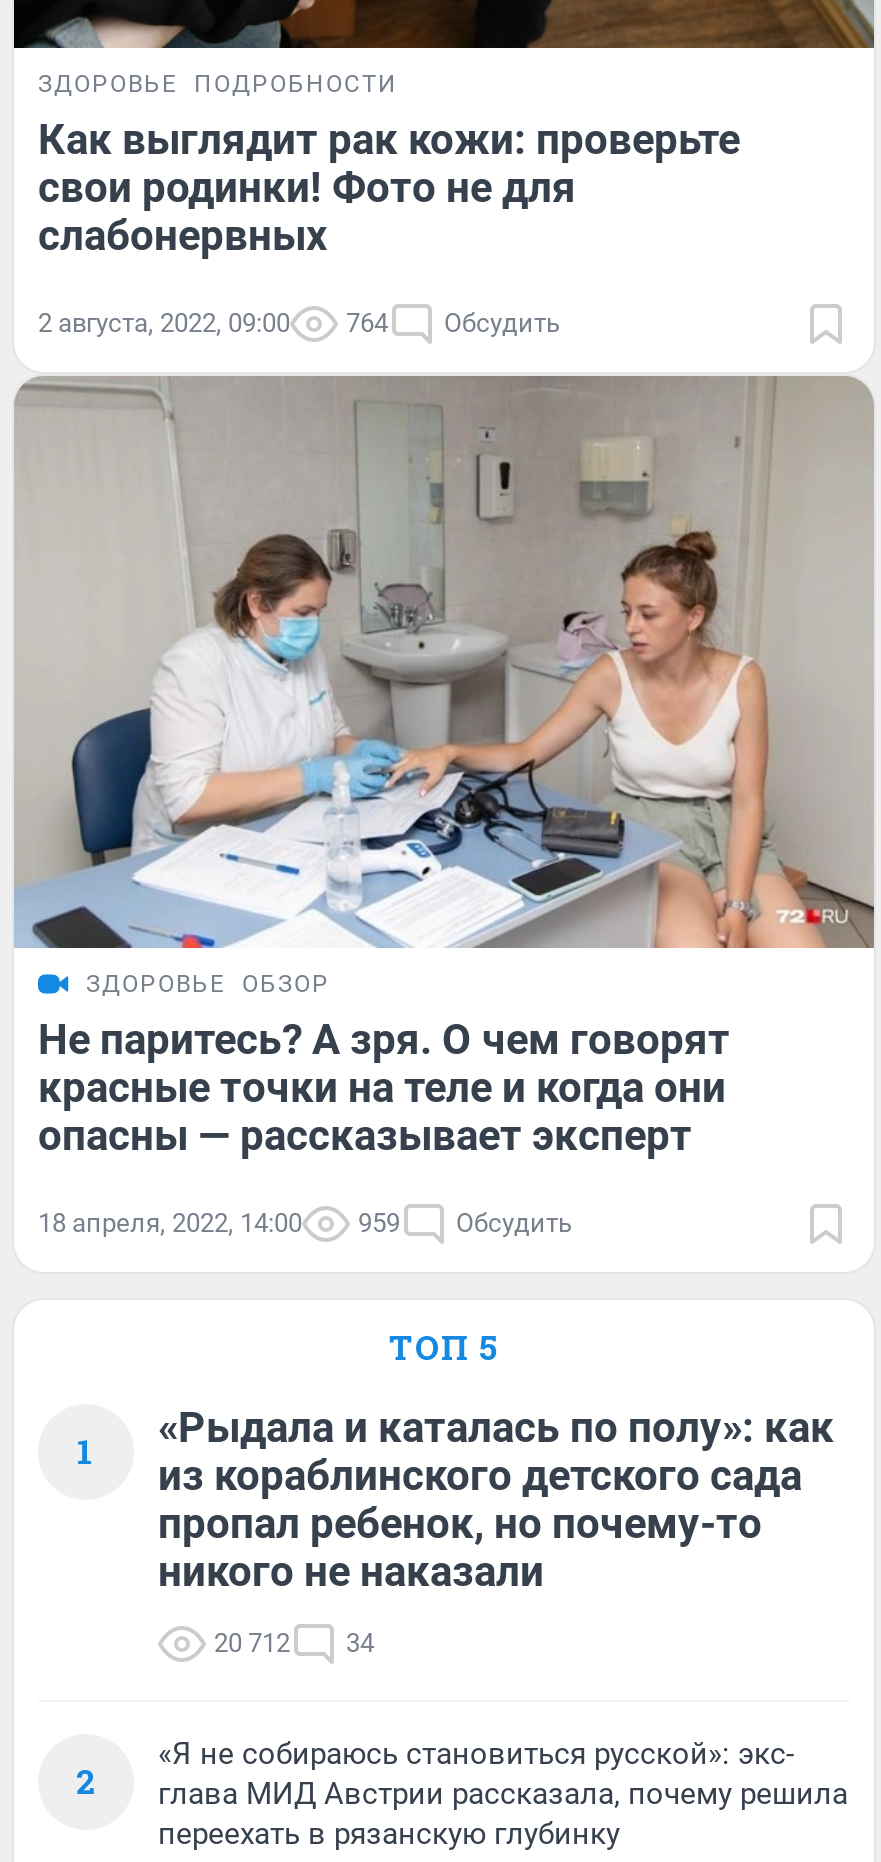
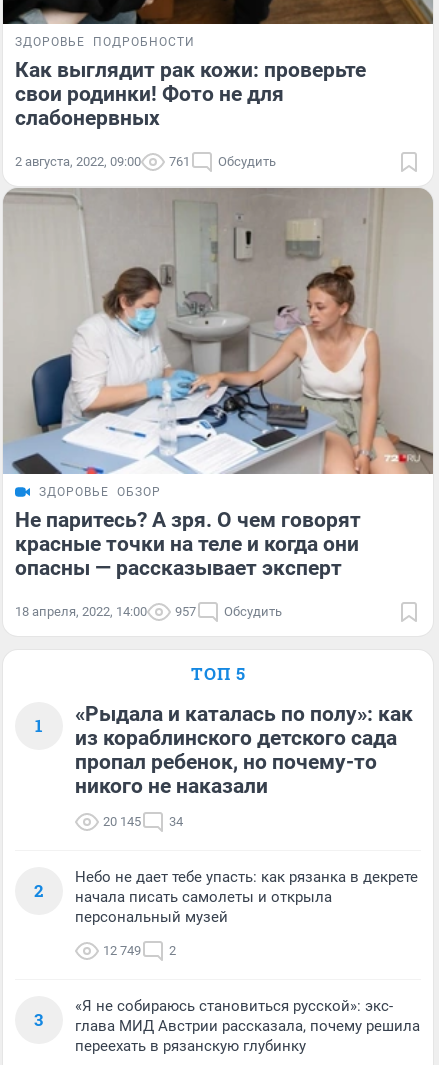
- 2 августа, 2022, 09:00 764 Обсудить
+ 2 августа, 2022, 09:00 761 Обсудить

- 18 апреля, 2022, 14:00 959 Обсудить
+ 18 апреля, 2022, 14:00 957 Обсудить

- 20 712 34
+ 20 145 34

+ Небо не дает тебе упасть: как рязанка в декрете
+ начала писать самолеты и открыла
+ персональный музей
+ 12 749
+ 2
+ 3
